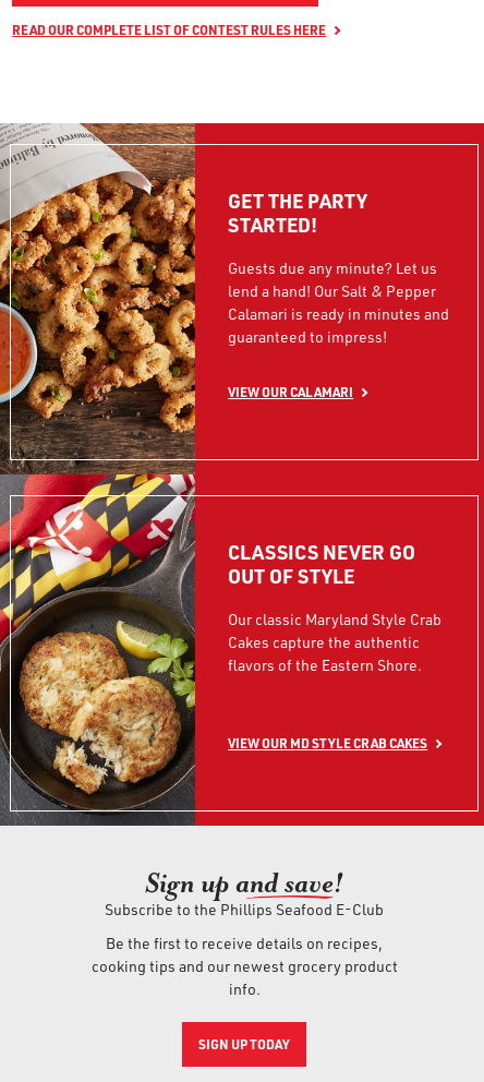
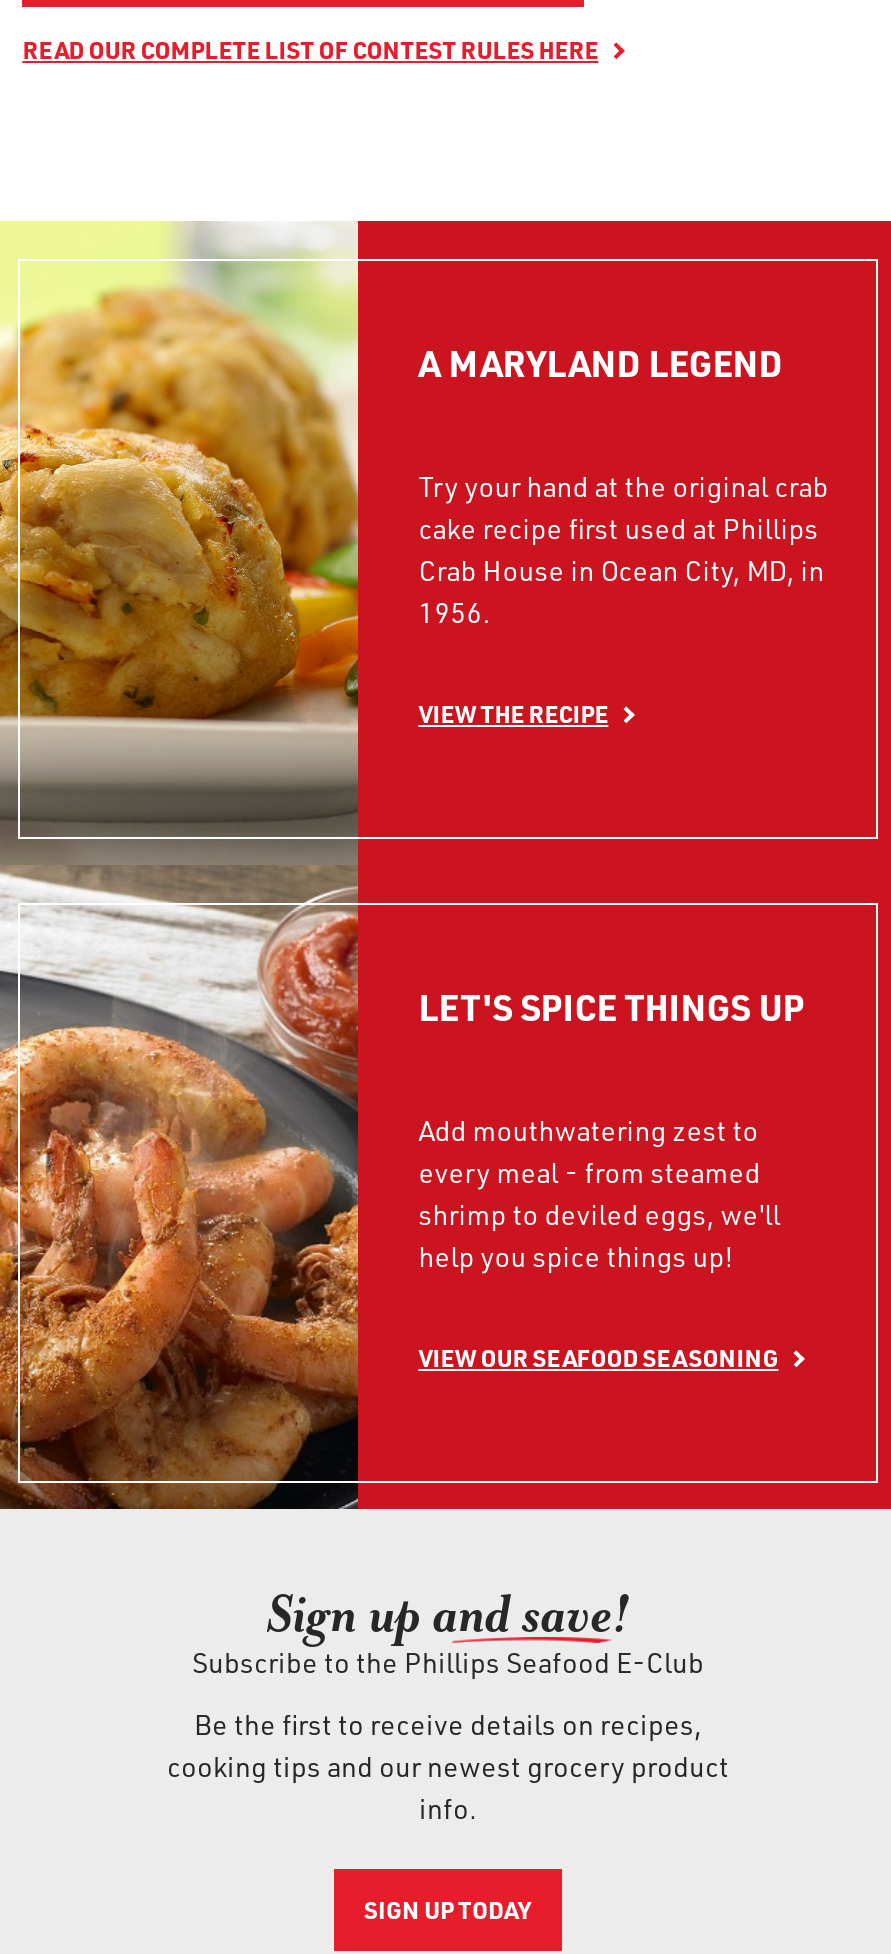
- [image]
- GET THE PARTY
- STARTED!
+ [image]
+ A MARYLAND LEGEND

- Guests due any minute? Let us
- lend a hand! Our Salt & Pepper
- Calamari is ready in minutes and
- guaranteed to impress!
+ Try your hand at the original crab
+ cake recipe first used at Phillips
+ Crab House in Ocean City, MD, in
+ 1956.

- VIEW OUR CALAMARI
+ VIEW THE RECIPE

- CLASSICS NEVER GO
- OUT OF STYLE
+ LET'S SPICE THINGS UP

- Our classic Maryland Style Crab
- Cakes capture the authentic
- flavors of the Eastern Shore.
+ Add mouthwatering zest to
+ every meal - from steamed
+ shrimp to deviled eggs, we'll
+ help you spice things up!

- VIEW OUR MD STYLE CRAB CAKES
+ VIEW OUR SEAFOOD SEASONING
